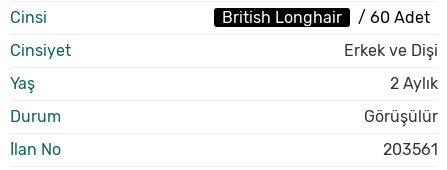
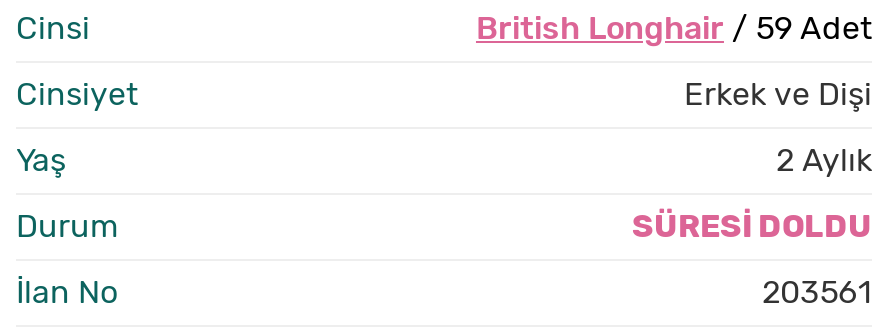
- British Longhair
- / 60 Adet
+ British Longhair / 59 Adet

- Görüşülür
+ SÜRESİ DOLDU
